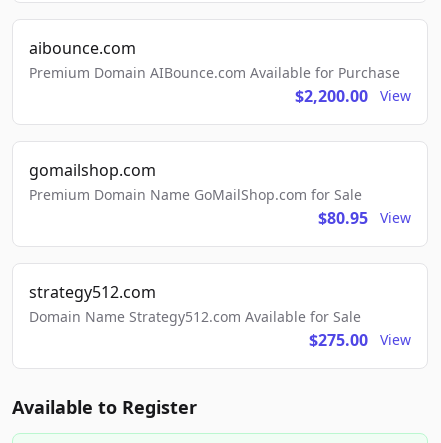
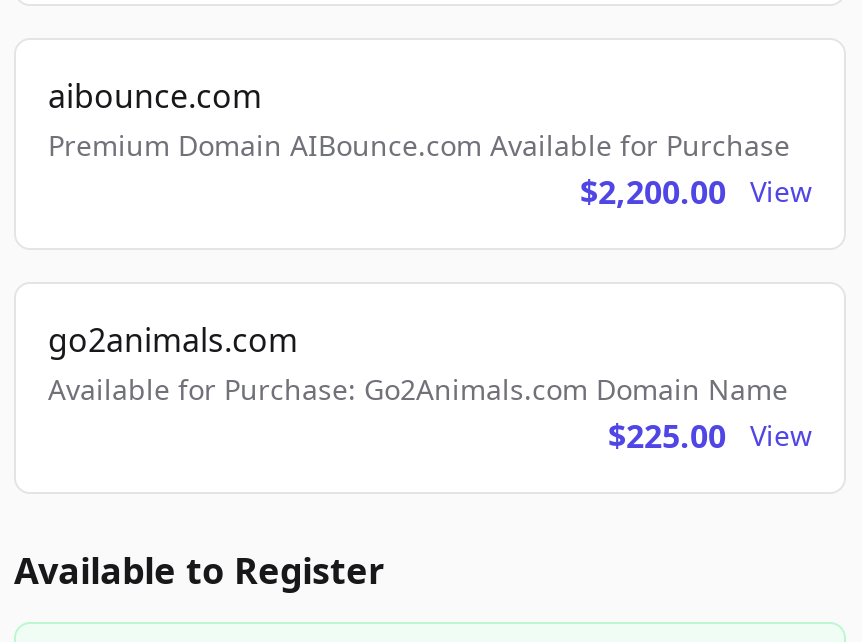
- gomailshop.com
- Premium Domain Name GoMailShop.com for Sale
- $80.95
- View
- strategy512.com
- Domain Name Strategy512.com Available for Sale
- $275.00
+ go2animals.com
+ Available for Purchase: Go2Animals.com Domain Name
+ $225.00
